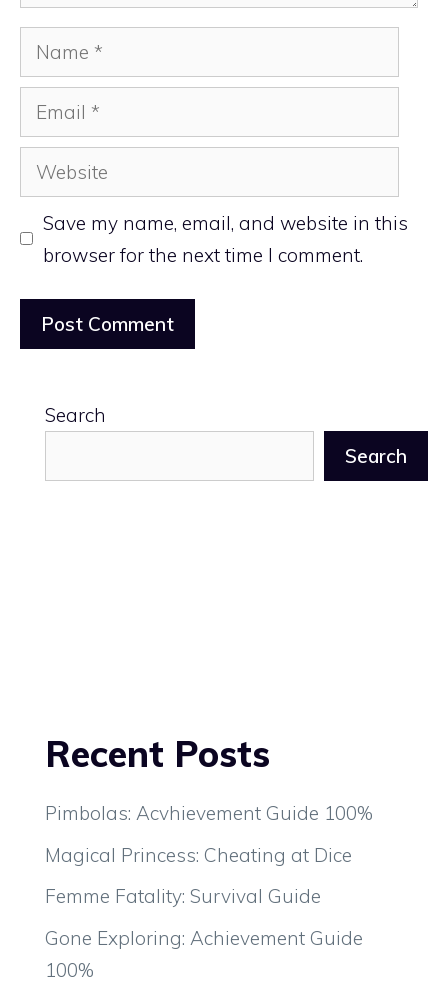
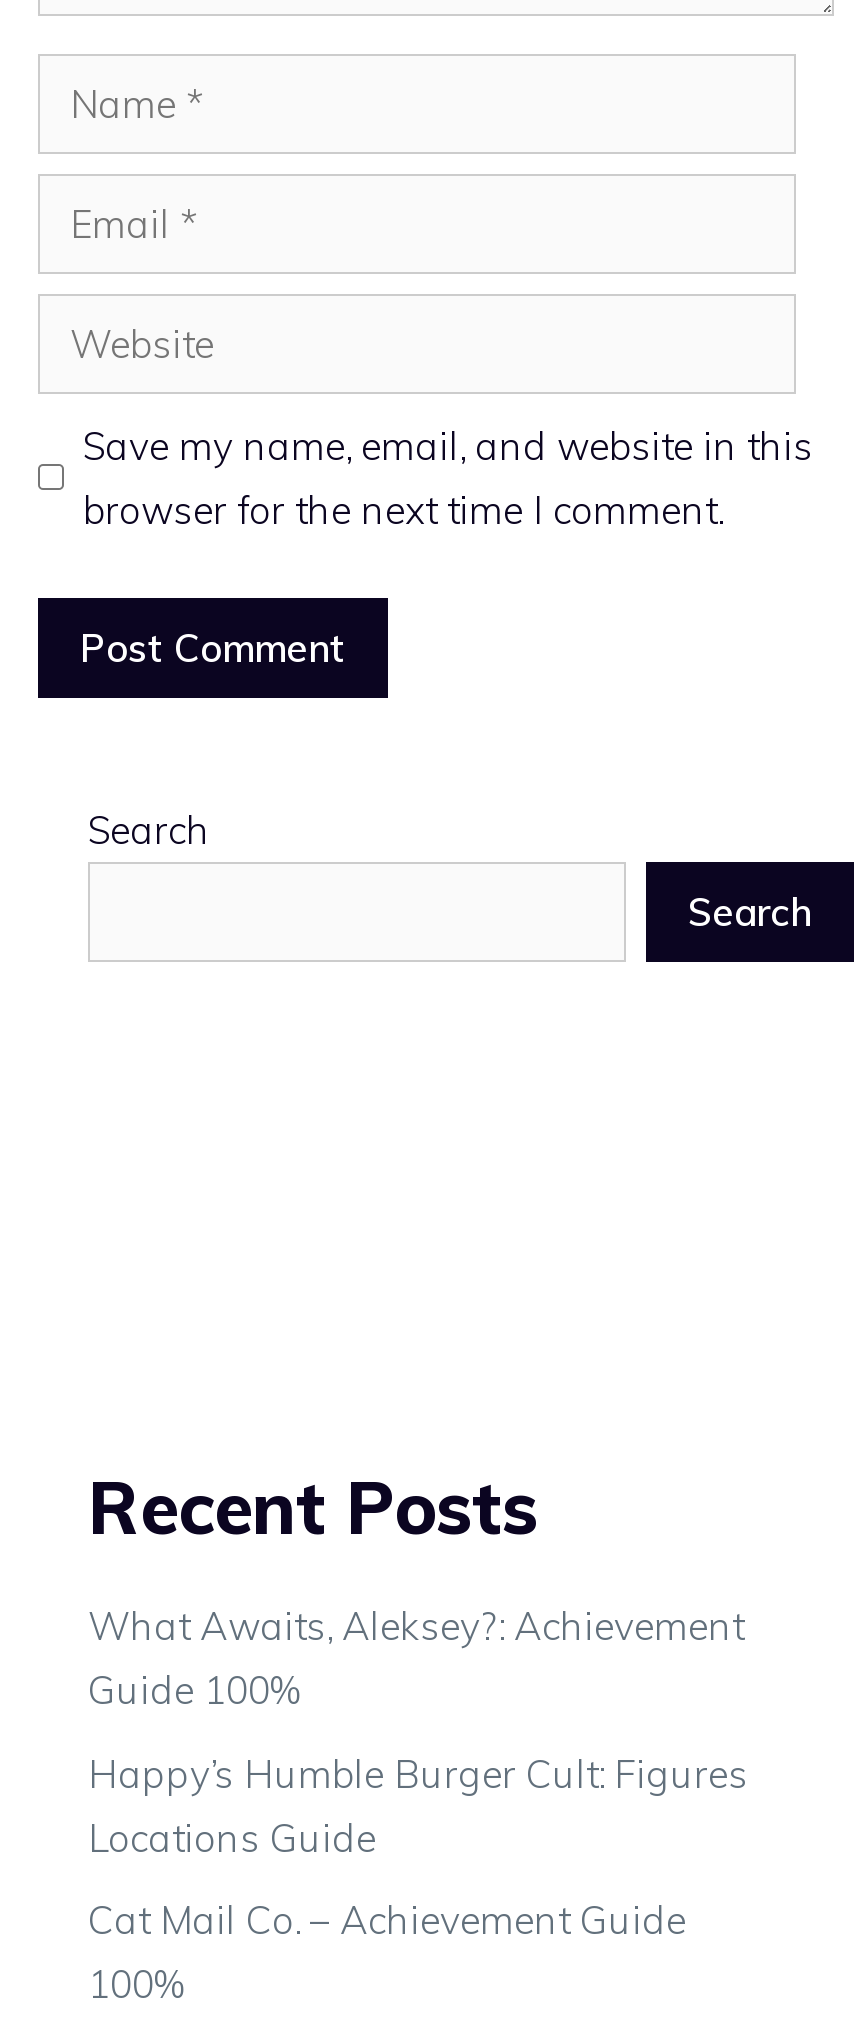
- Pimbolas: Acvhievement Guide 100%
- Magical Princess: Cheating at Dice
- Femme Fatality: Survival Guide
- Gone Exploring: Achievement Guide
+ What Awaits, Aleksey?: Achievement
+ Guide 100%
+ Happy’s Humble Burger Cult: Figures
+ Locations Guide
+ Cat Mail Co. – Achievement Guide
